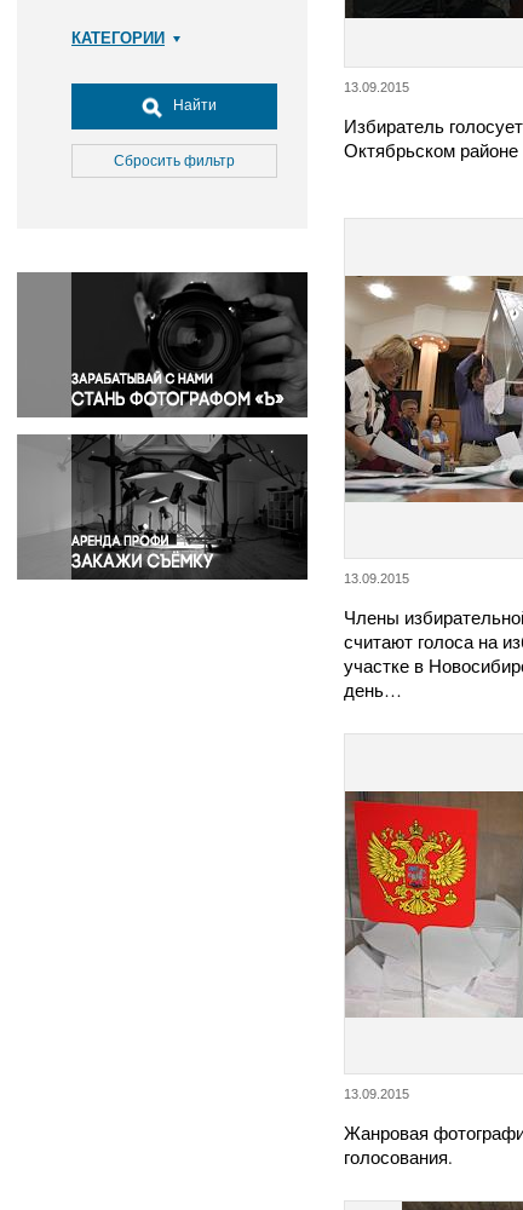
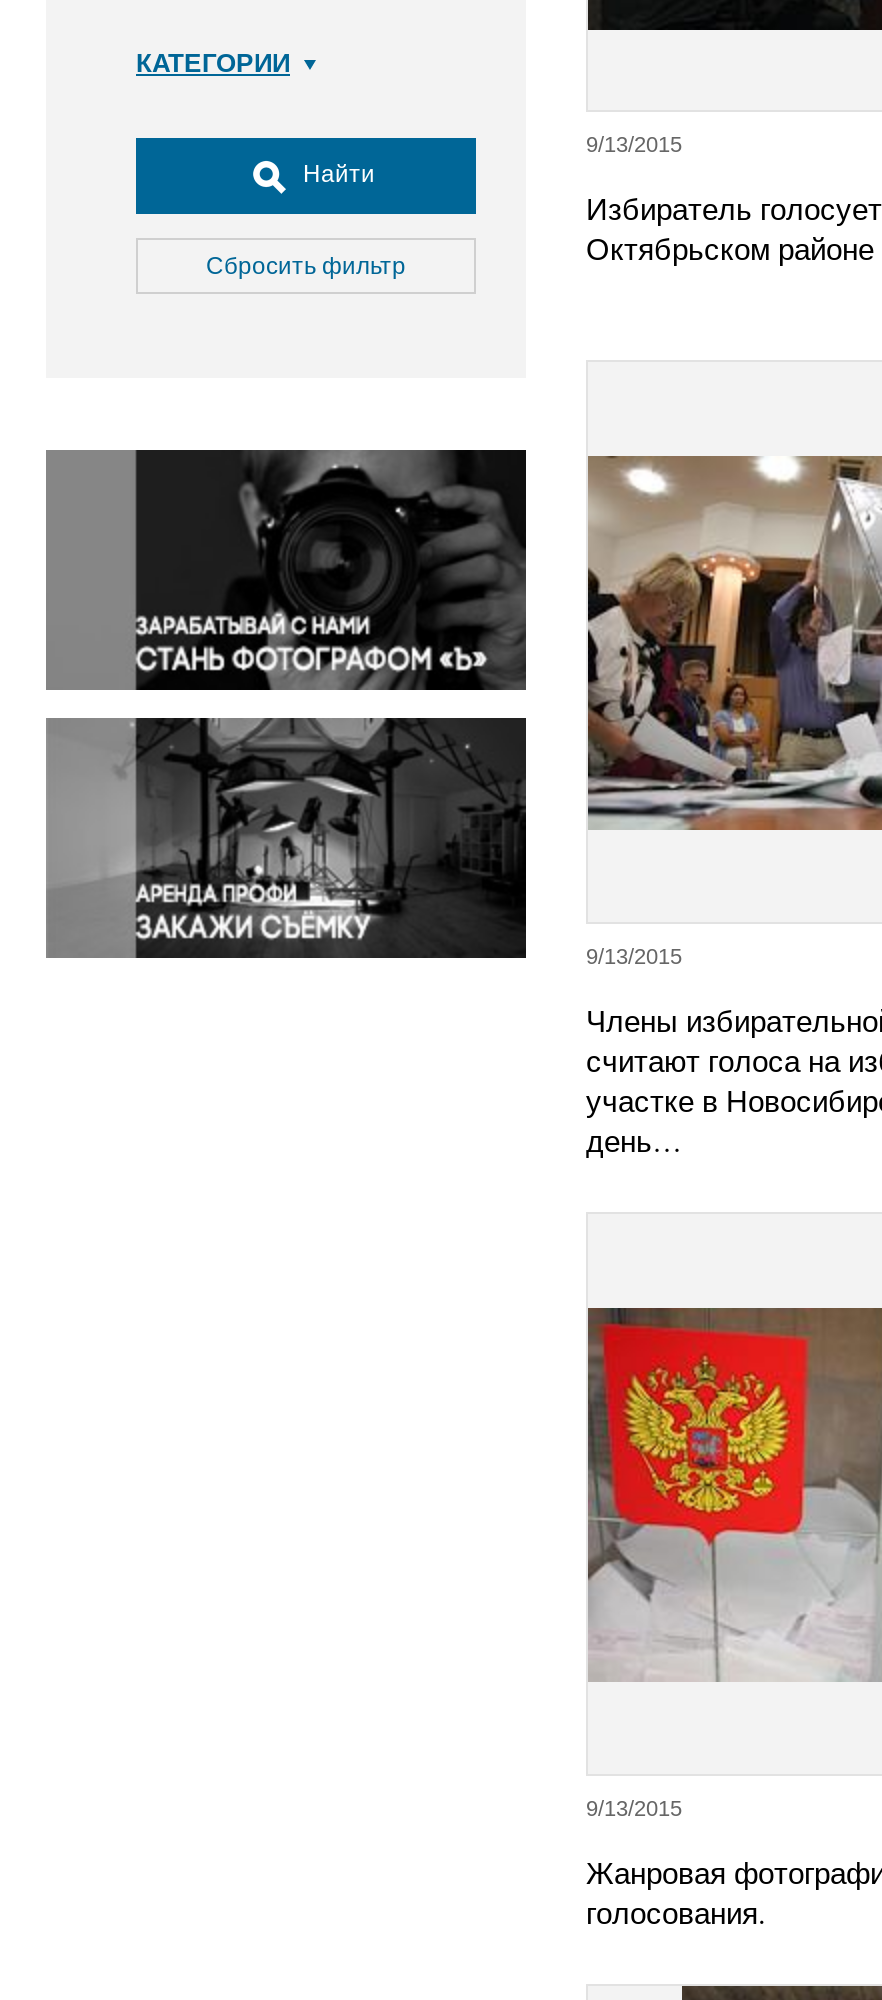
- 13.09.2015
+ 9/13/2015

- 13.09.2015
+ 9/13/2015

- 13.09.2015
+ 9/13/2015
